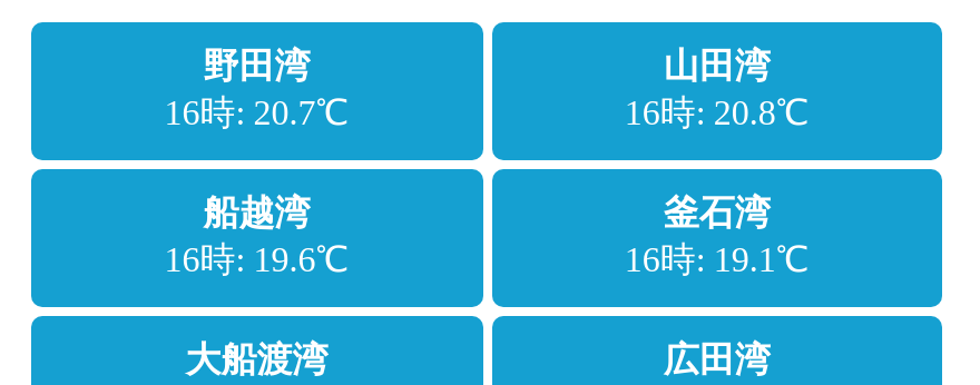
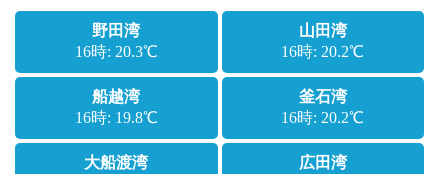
- 16時: 20.7℃
+ 16時: 20.3℃

- 16時: 20.8℃
+ 16時: 20.2℃

- 16時: 19.6℃
+ 16時: 19.8℃

- 16時: 19.1℃
+ 16時: 20.2℃
